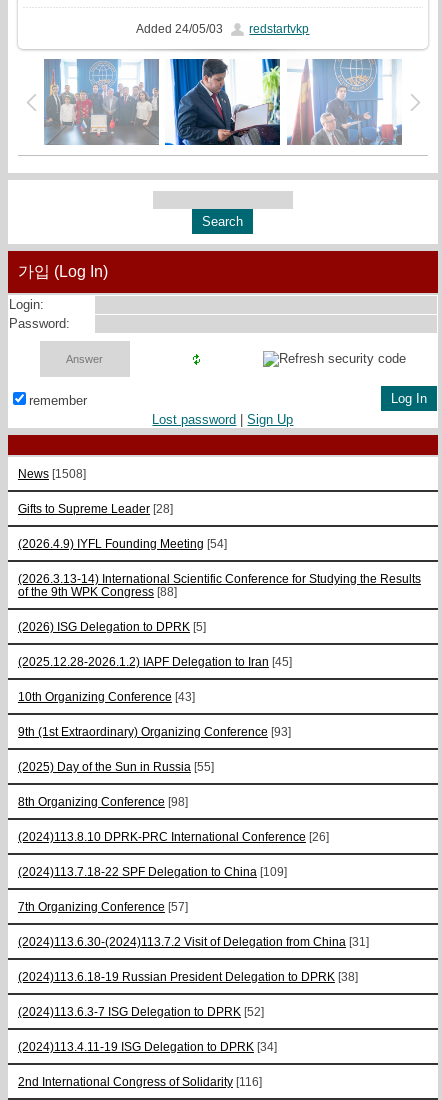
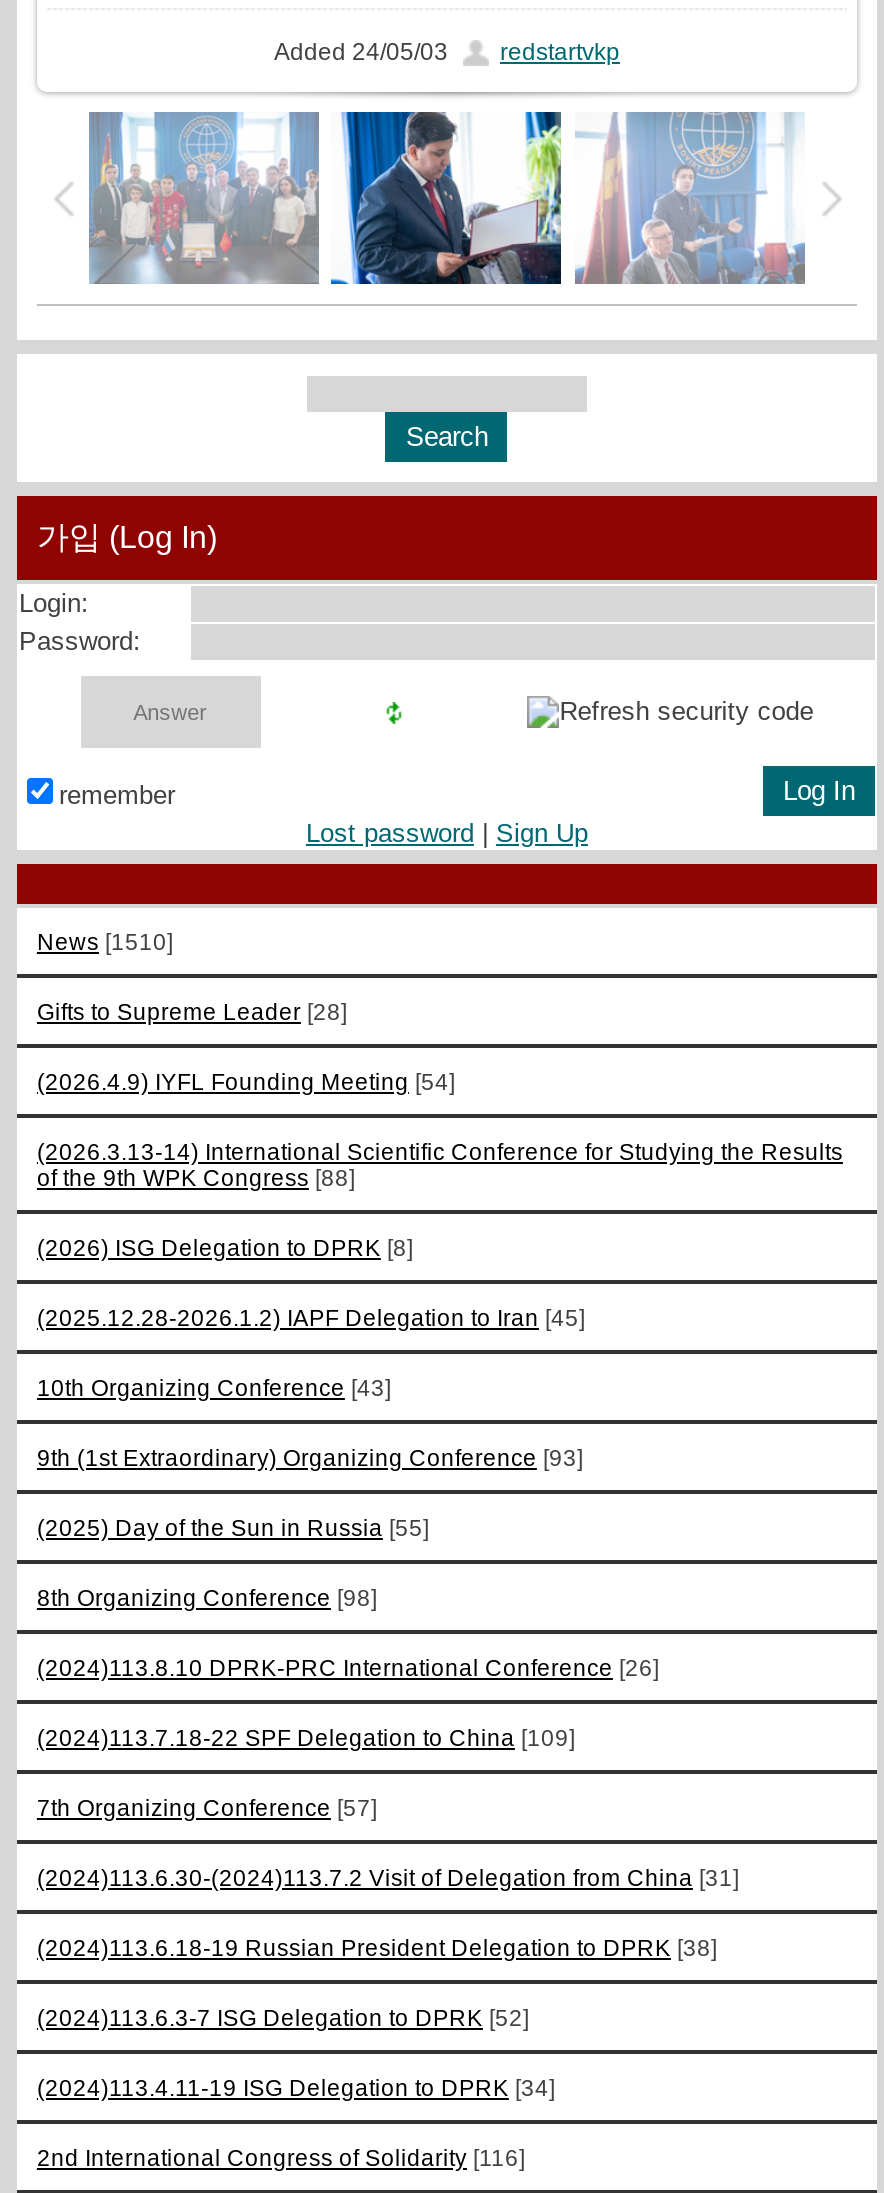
- News [1508]
+ News [1510]

- (2026) ISG Delegation to DPRK [5]
+ (2026) ISG Delegation to DPRK [8]
